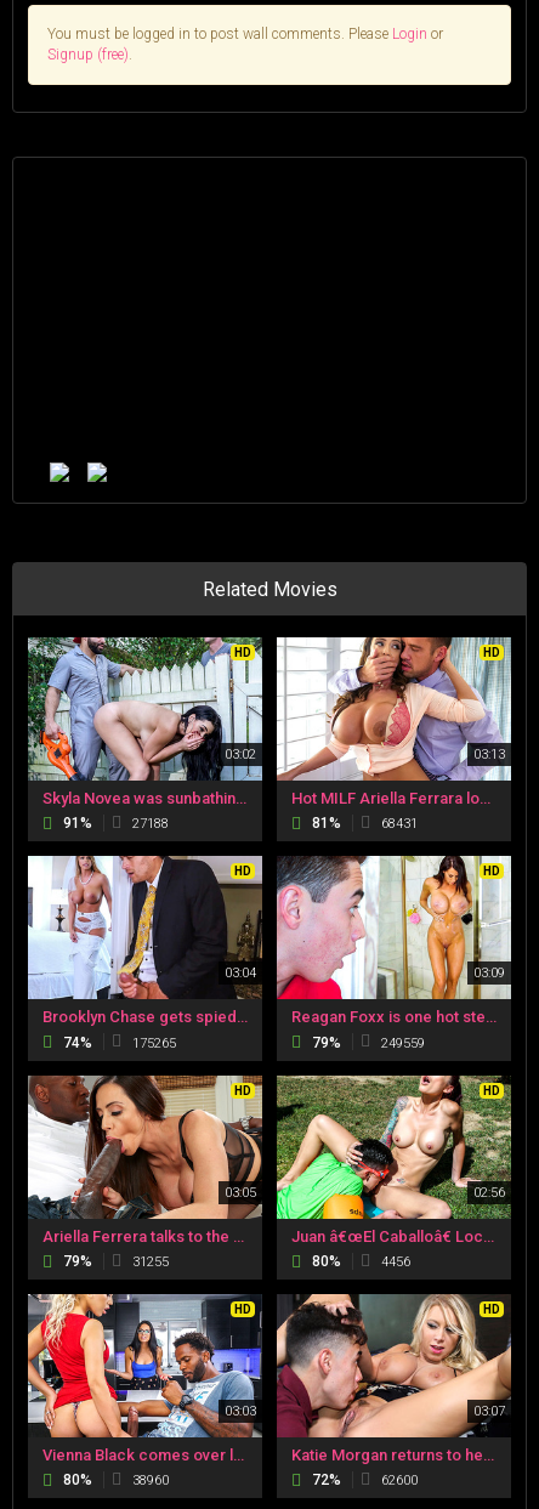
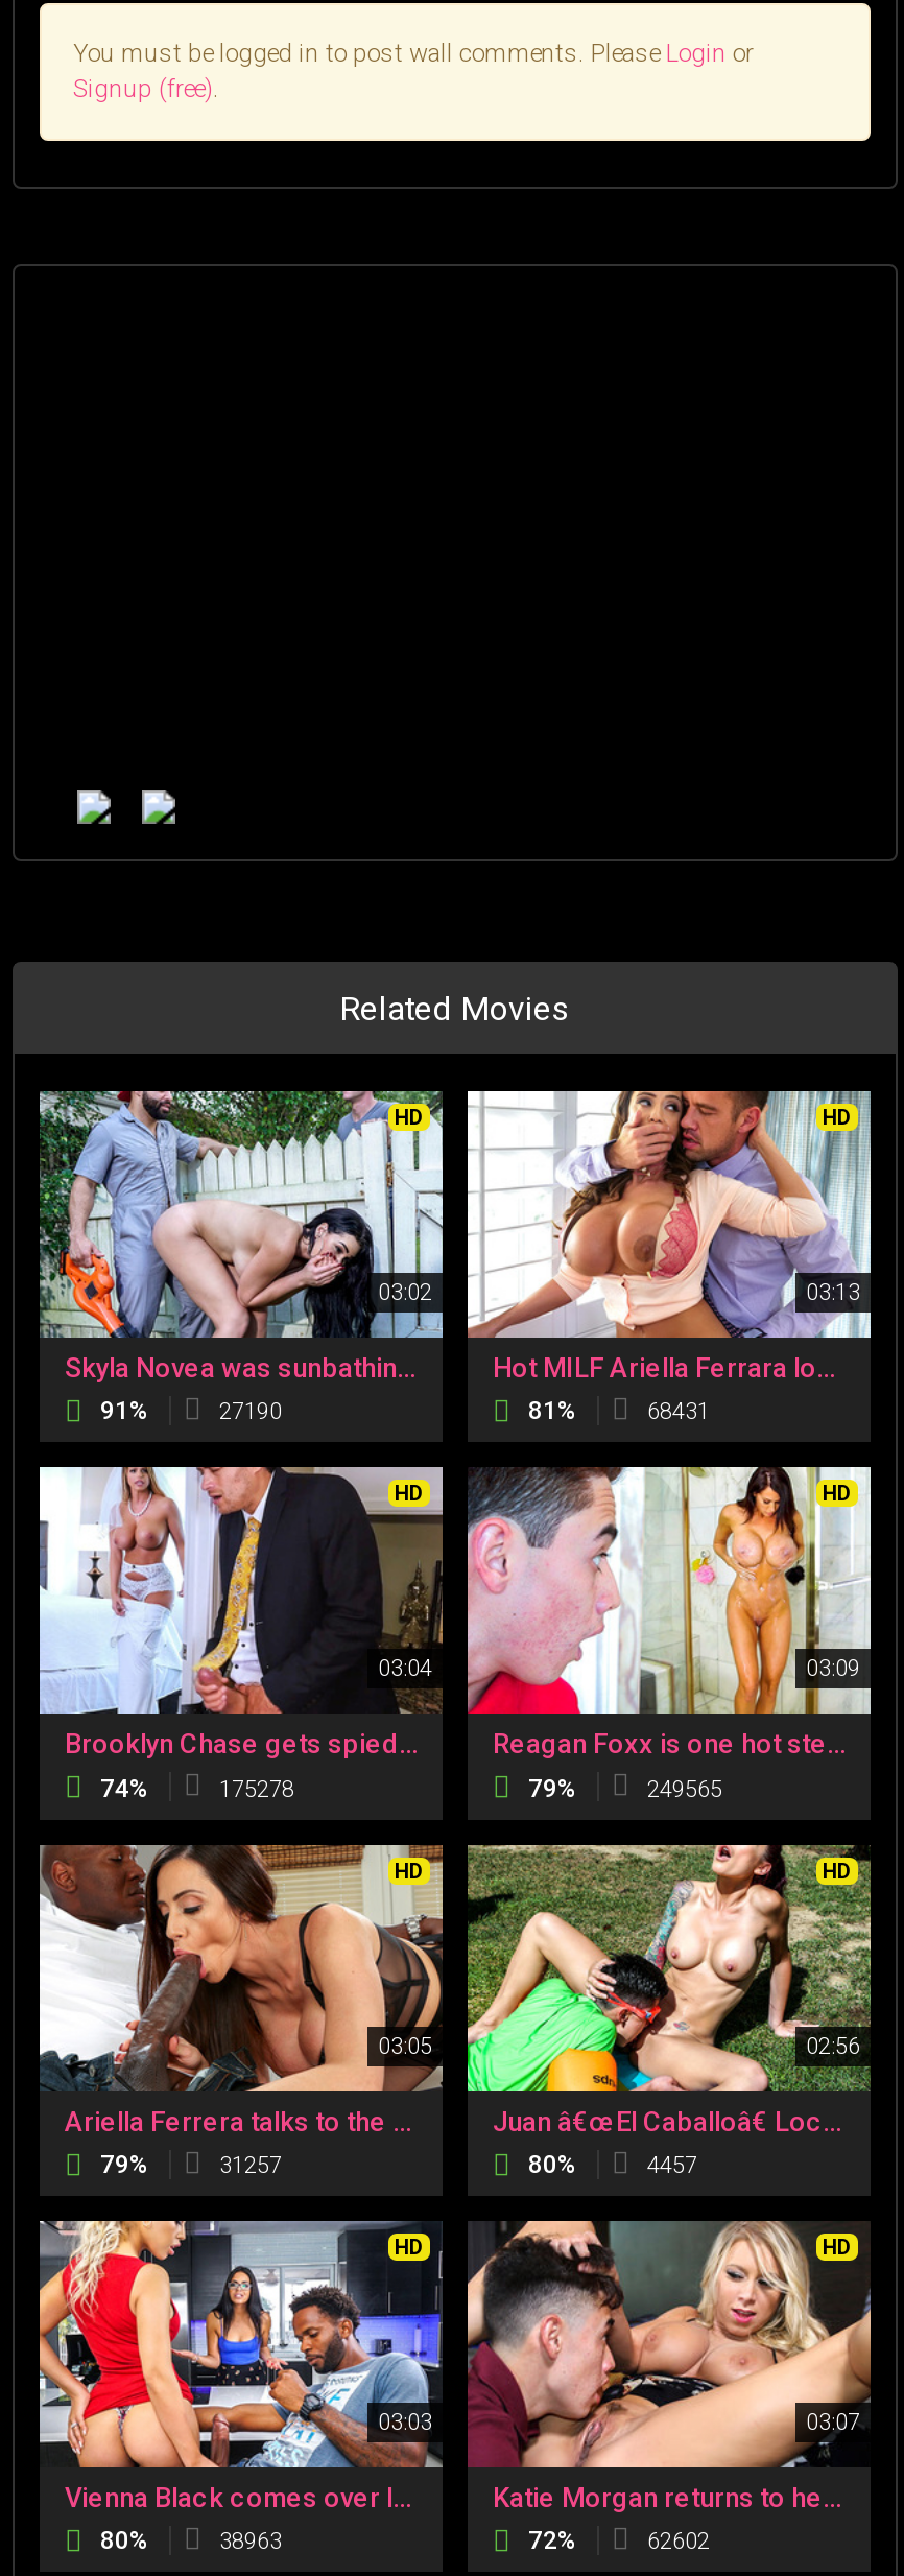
- 27188
+ 27190

- 175265
+ 175278

- 249559
+ 249565

- 31255
+ 31257

- 4456
+ 4457

- 38960
+ 38963

- 62600
+ 62602
